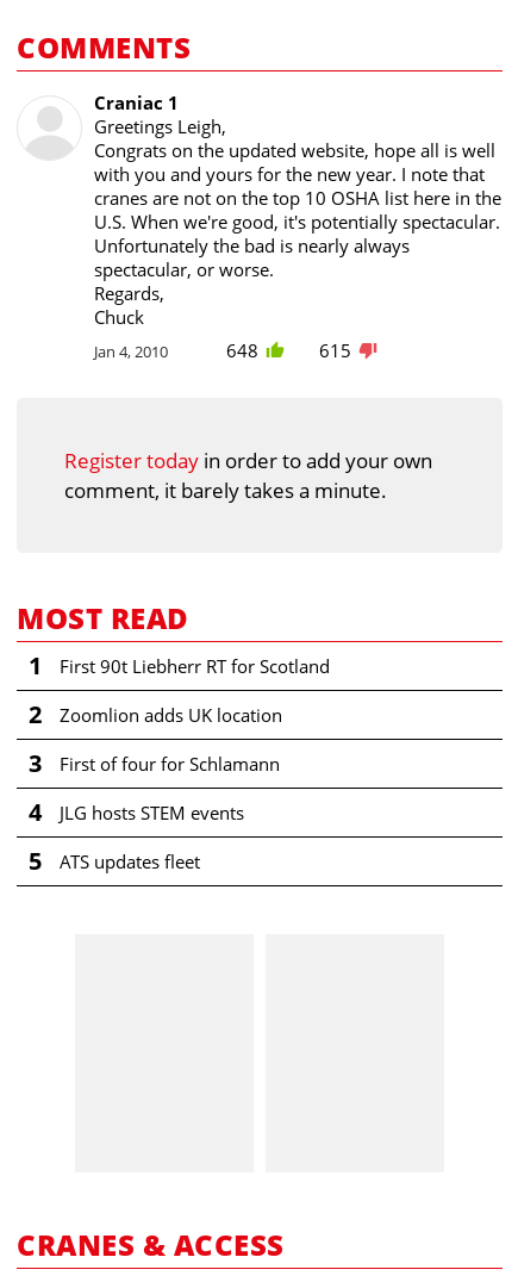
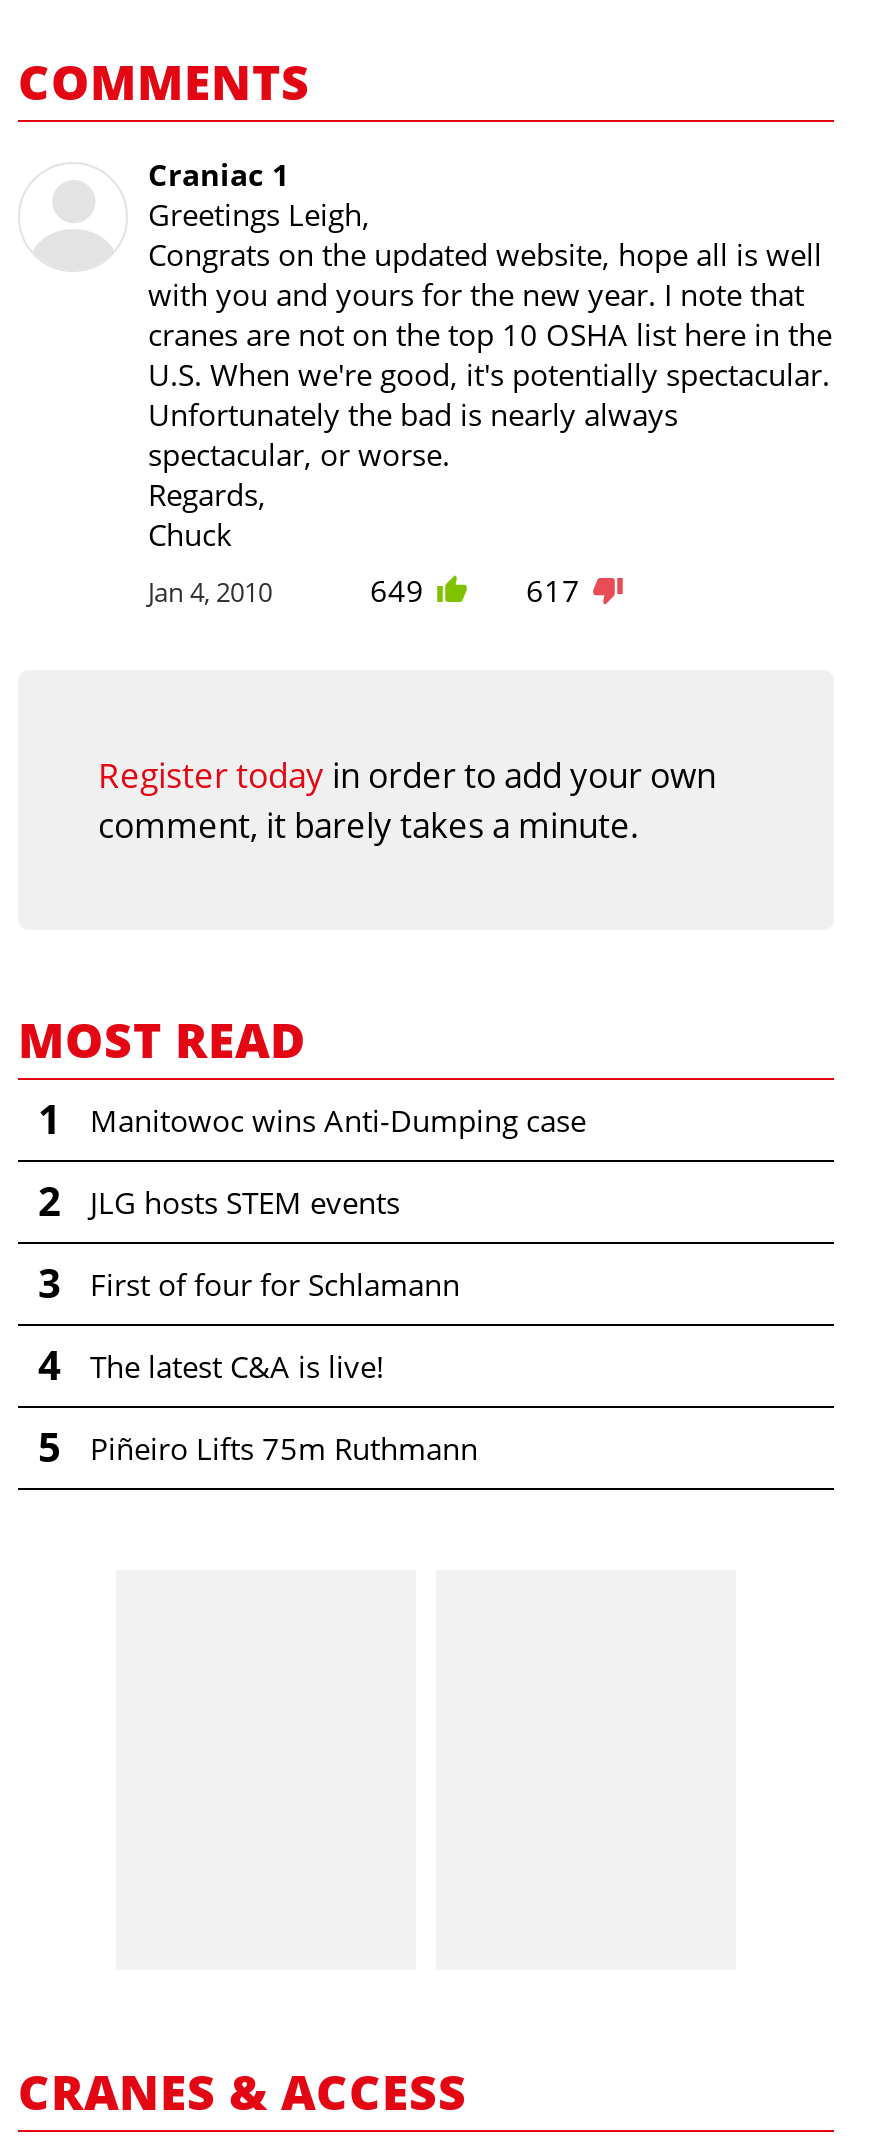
- 648
+ 649

- 615
+ 617

- First 90t Liebherr RT for Scotland
+ Manitowoc wins Anti-Dumping case

- Zoomlion adds UK location

moved up: JLG hosts STEM events

+ The latest C&A is live!

- ATS updates fleet
+ Piñeiro Lifts 75m Ruthmann
